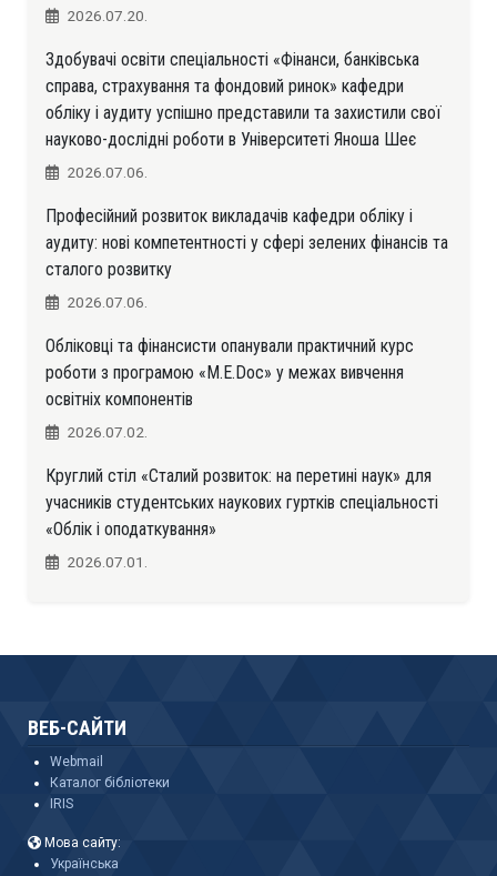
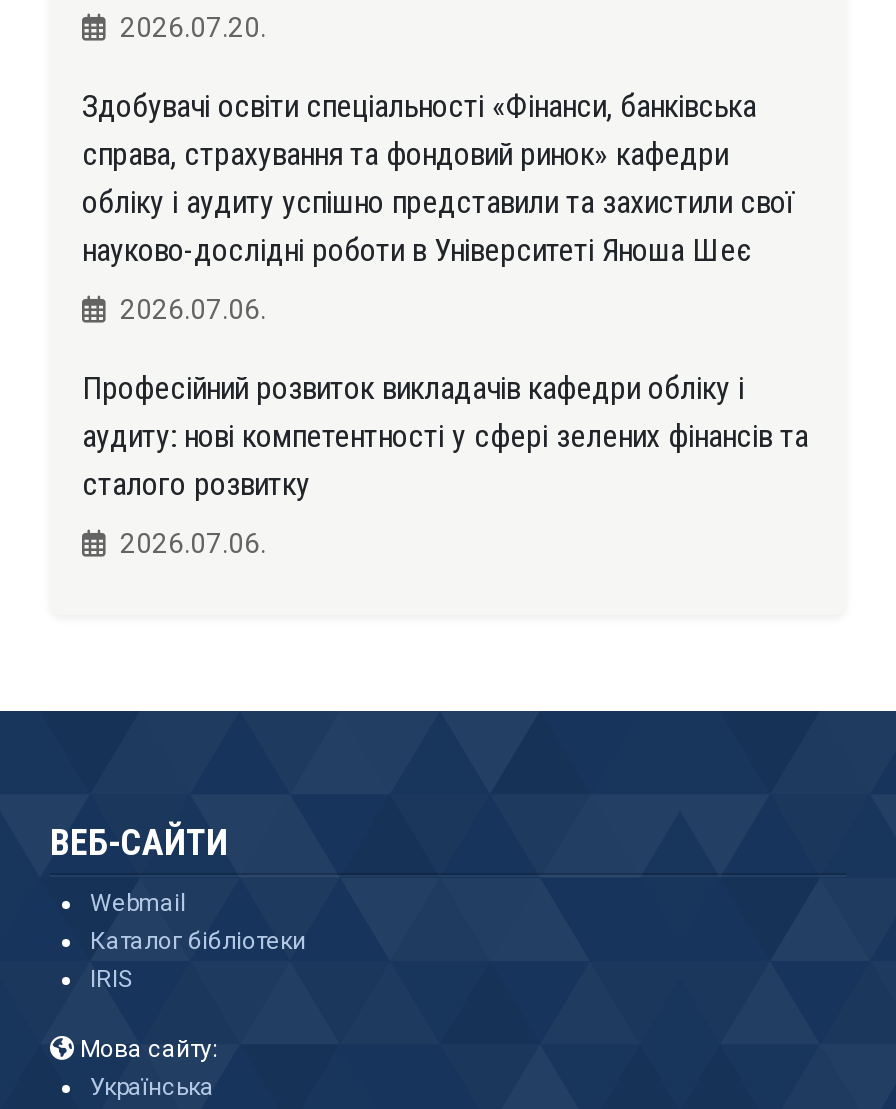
- Обліковці та фінансисти опанували практичний курс
- роботи з програмою «M.E.Doc» у межах вивчення
- освітніх компонентів
- 2026.07.02.
- Круглий стіл «Сталий розвиток: на перетині наук» для
- учасників студентських наукових гуртків спеціальності
- «Облік і оподаткування»
- 2026.07.01.
